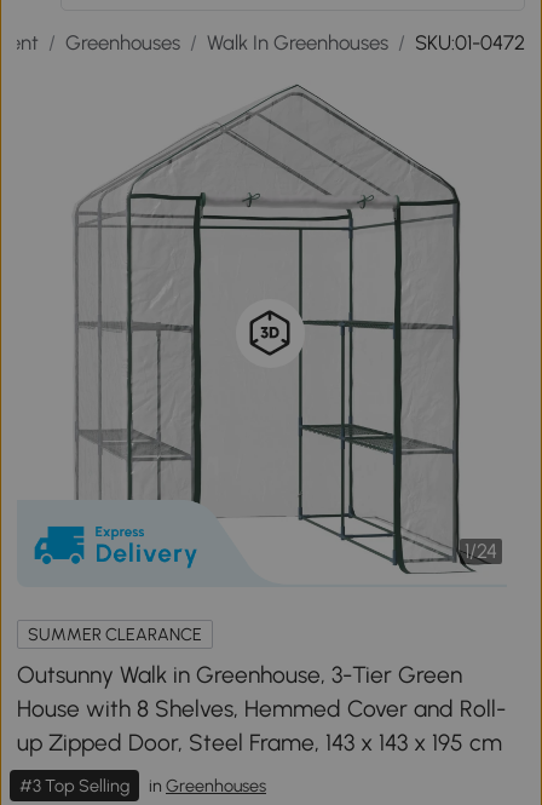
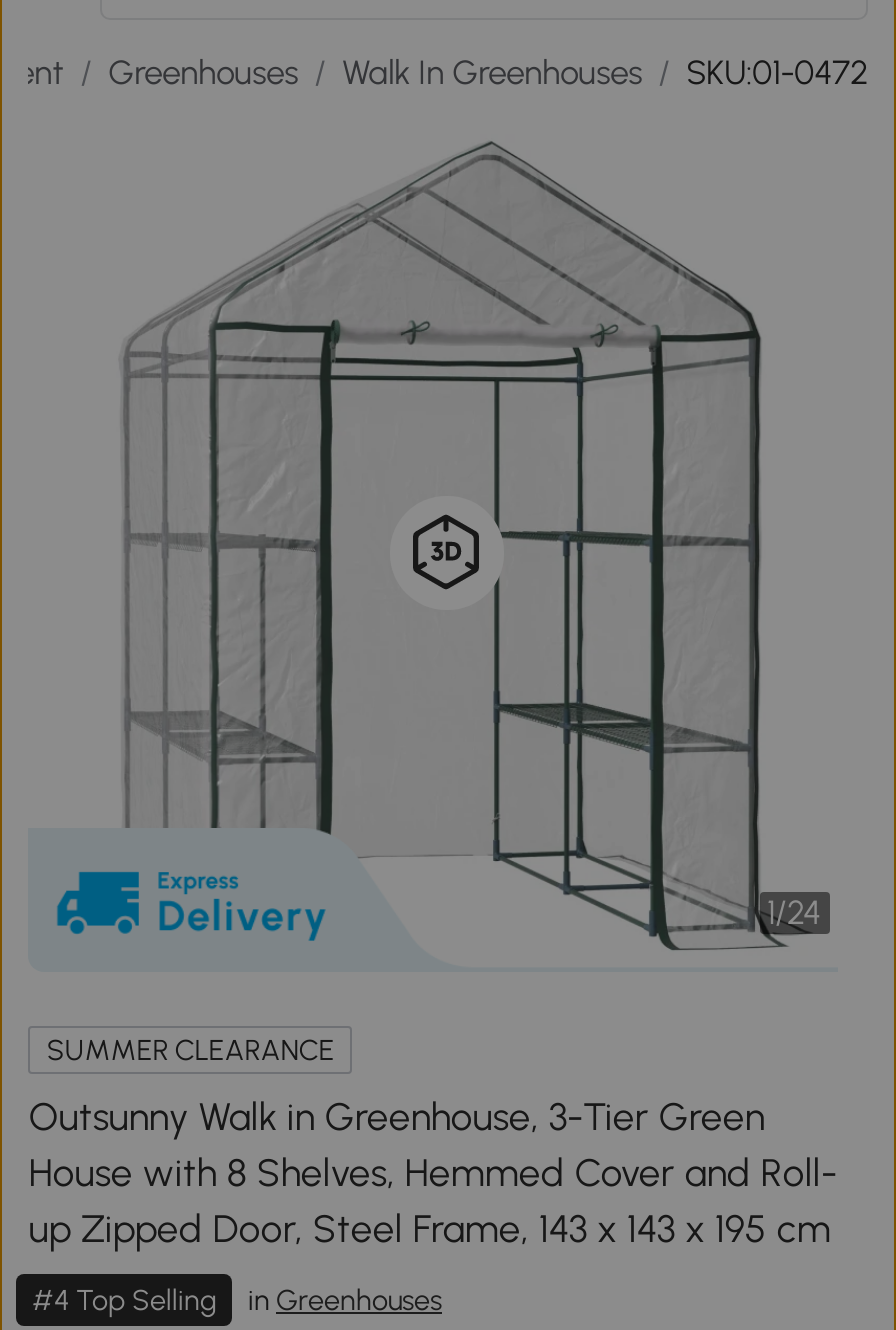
- #3 Top Selling in Greenhouses
+ #4 Top Selling in Greenhouses
